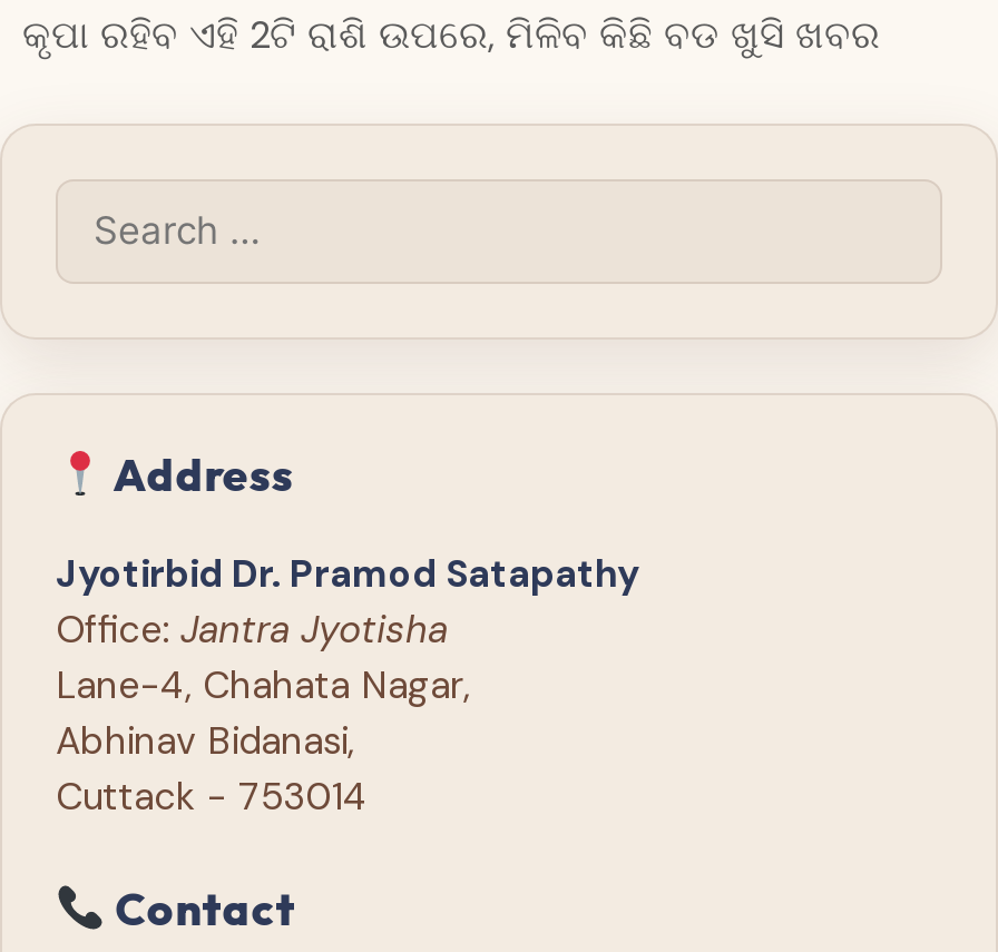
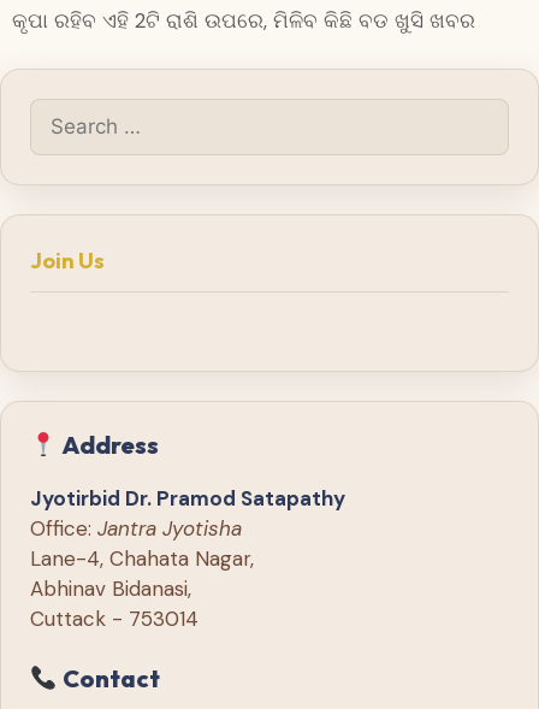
+ Join Us
